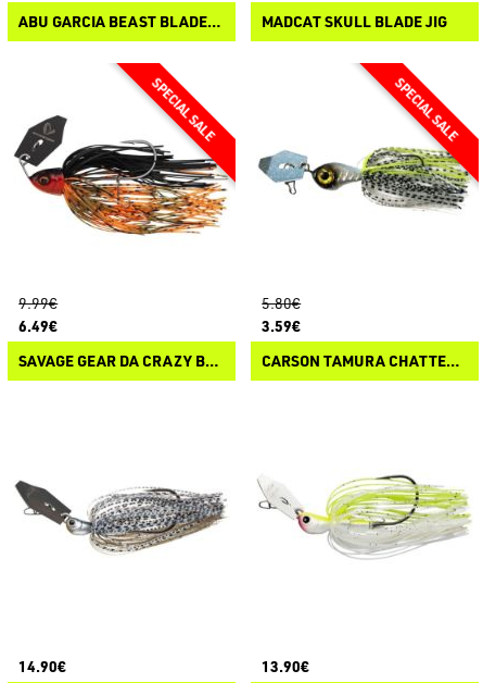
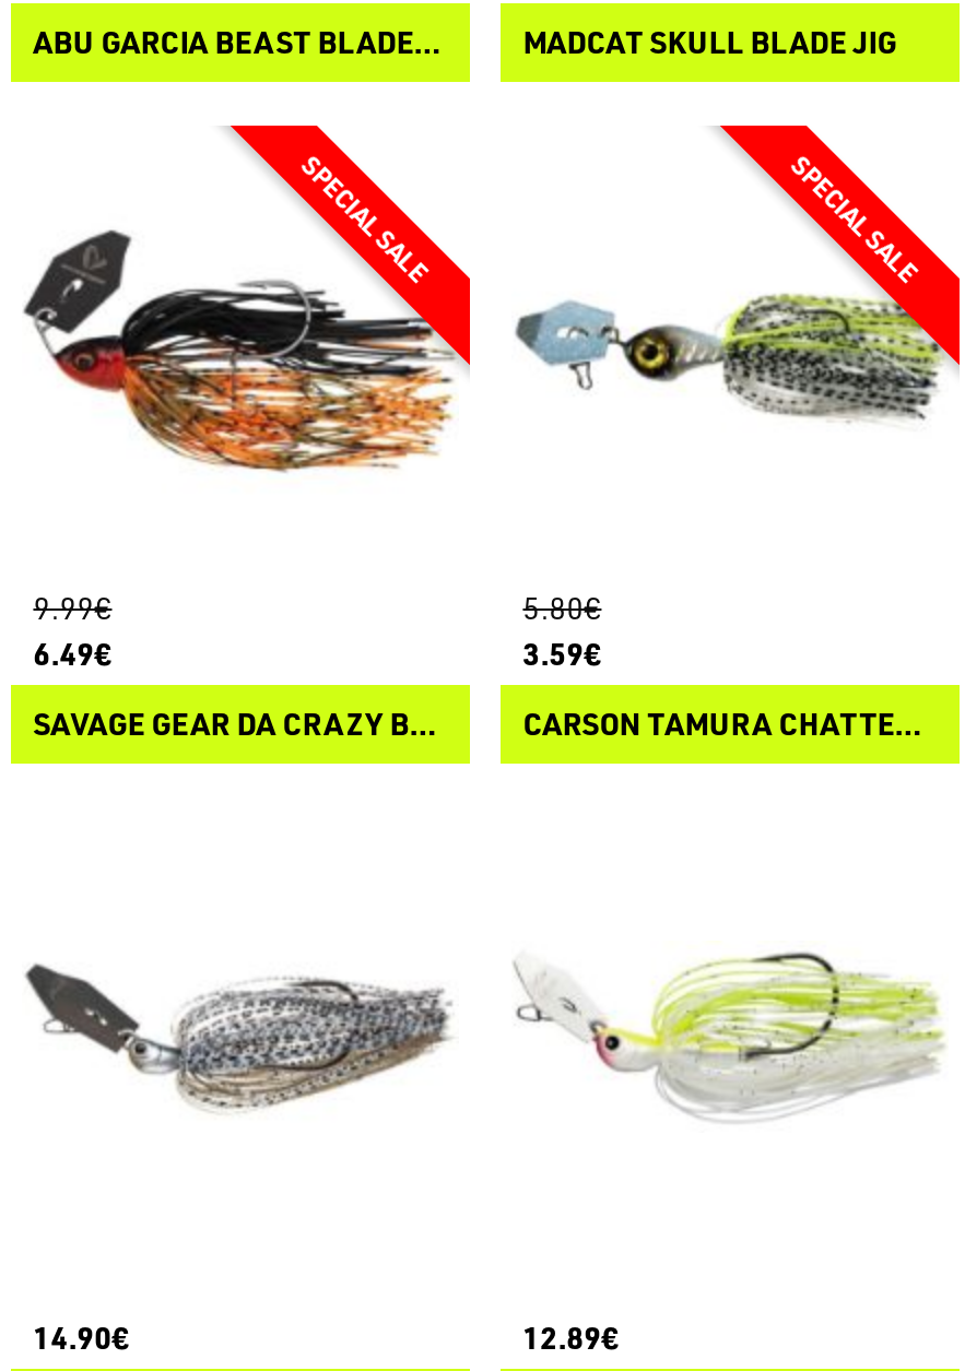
- 13.90€
+ 12.89€
